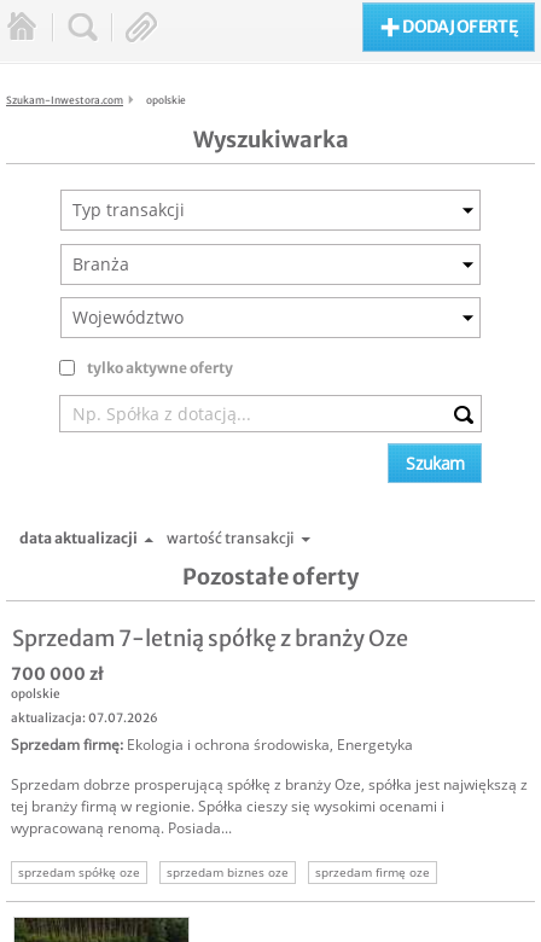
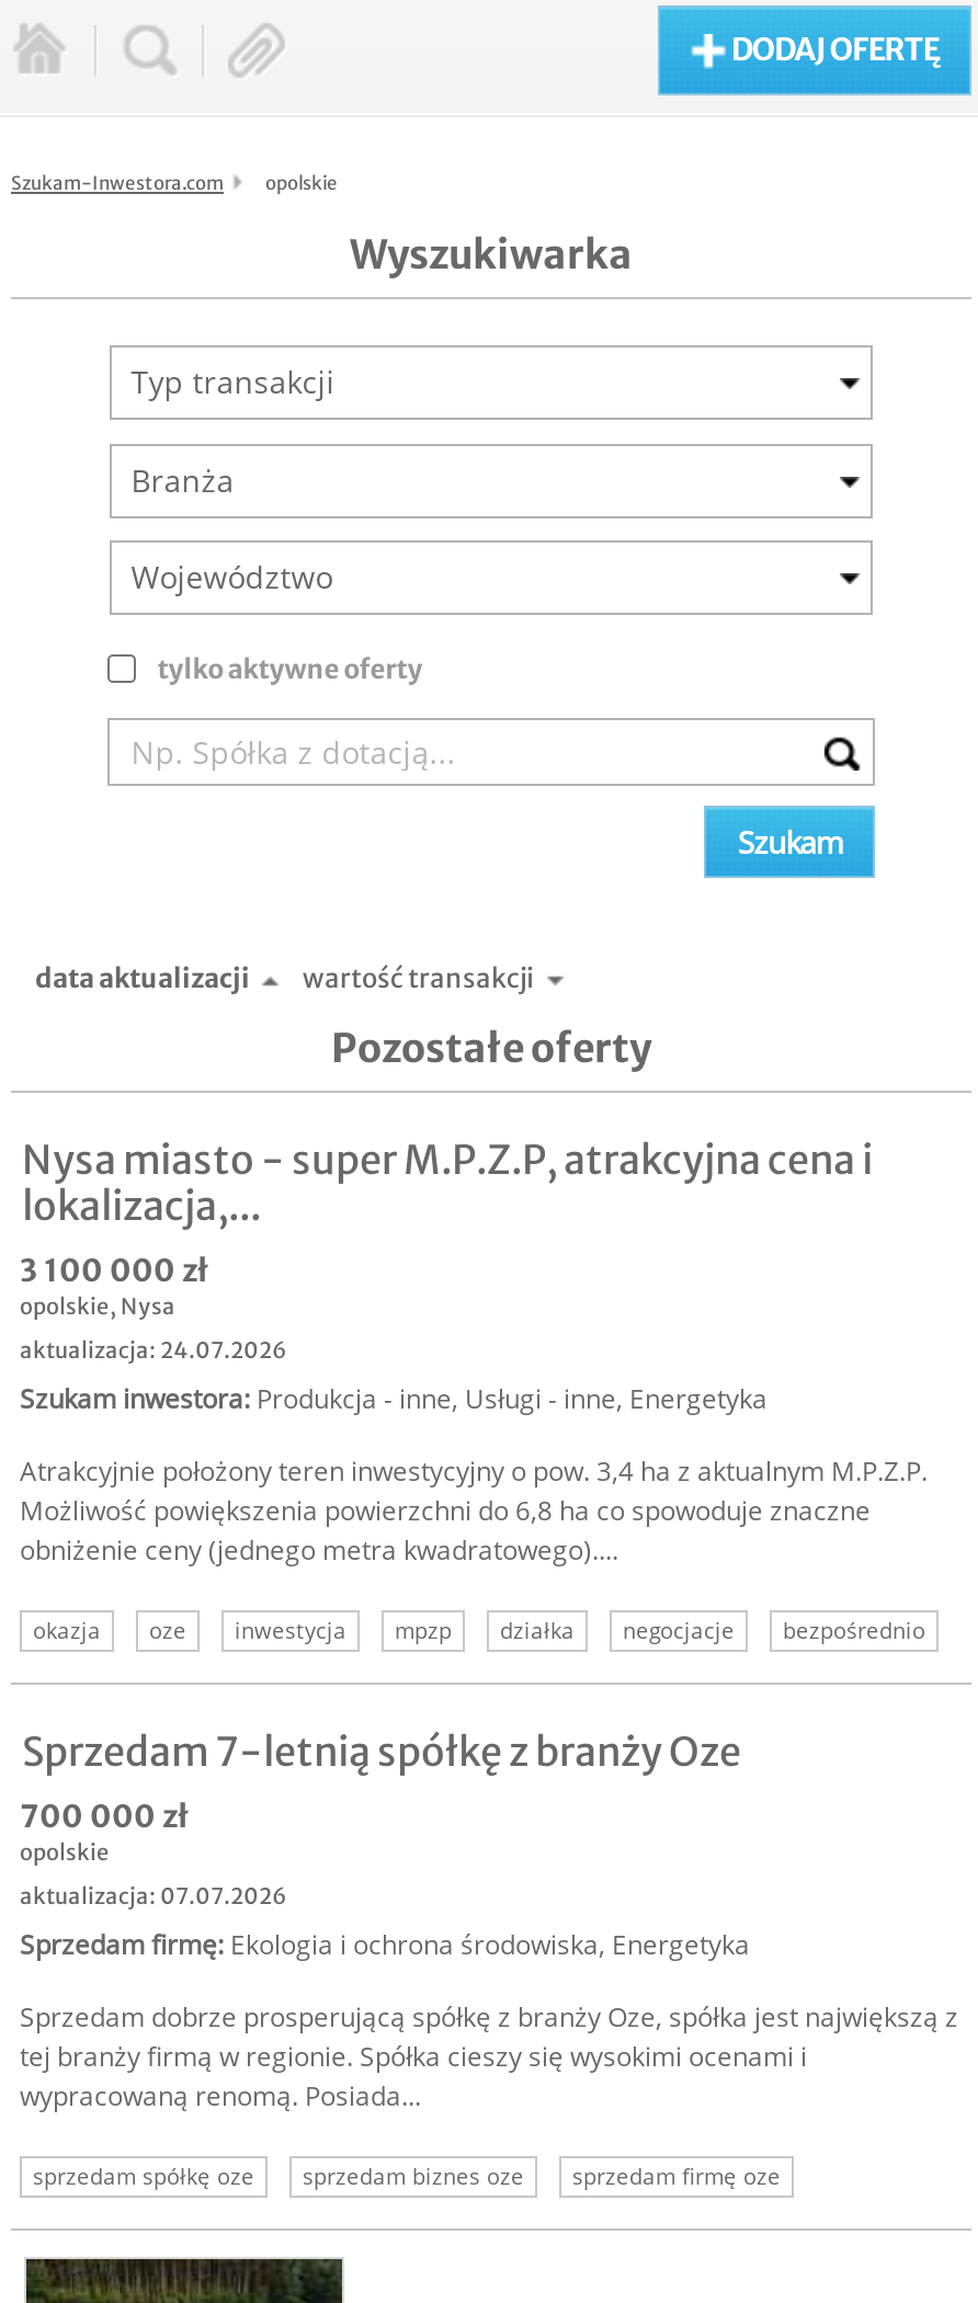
+ Nysa miasto - super M.P.Z.P, atrakcyjna cena i
+ lokalizacja,...
+ 3 100 000 zł
+ opolskie, Nysa
+ aktualizacja: 24.07.2026
+ Szukam inwestora: Produkcja - inne, Usługi - inne, Energetyka
+ Atrakcyjnie położony teren inwestycyjny o pow. 3,4 ha z aktualnym M.P.Z.P.
+ Możliwość powiększenia powierzchni do 6,8 ha co spowoduje znaczne
+ obniżenie ceny (jednego metra kwadratowego)....
+ okazja
+ oze
+ inwestycja
+ mpzp
+ działka
+ negocjacje
+ bezpośrednio
